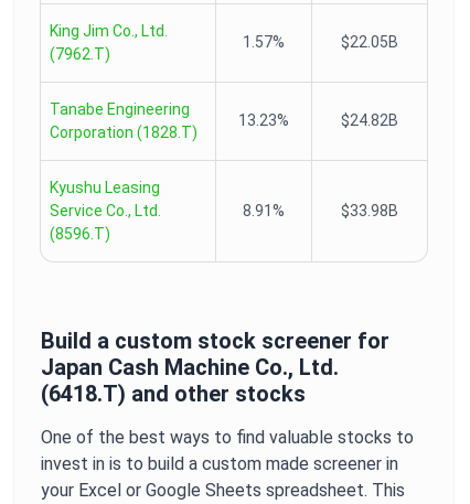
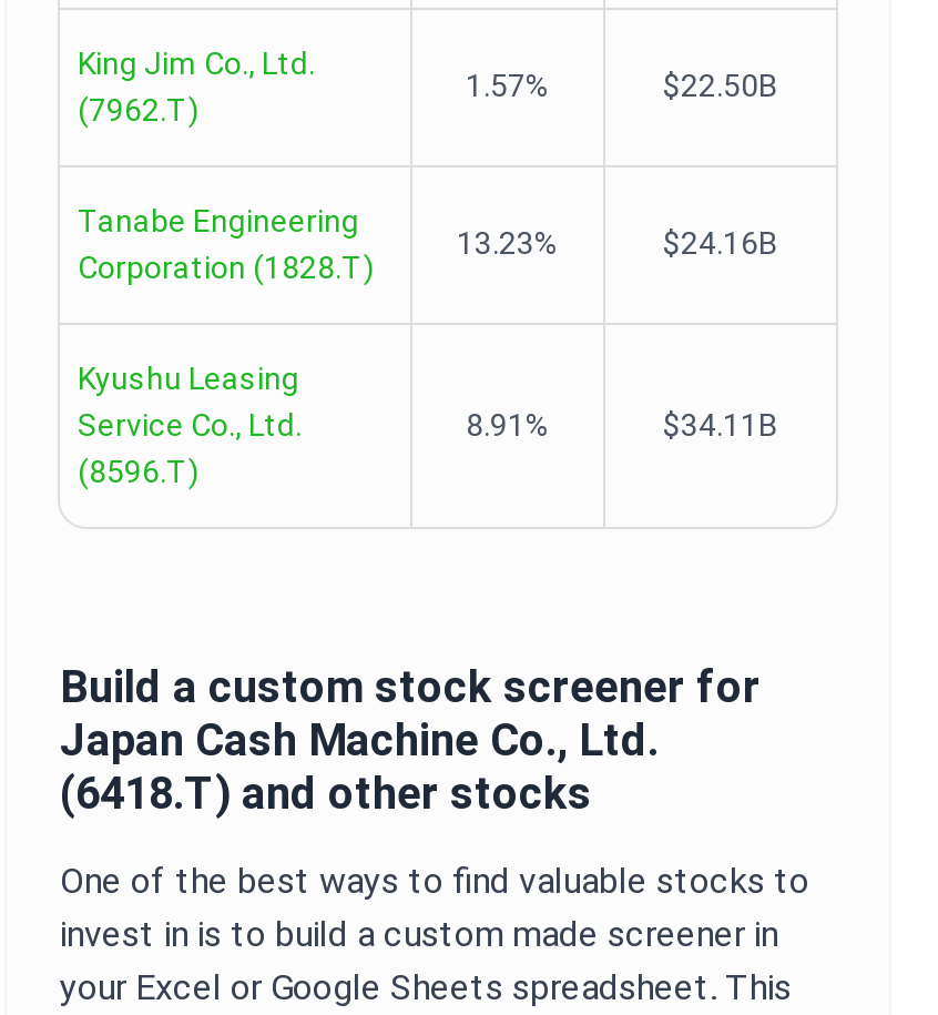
- $22.05B
+ $22.50B

- $24.82B
+ $24.16B

- $33.98B
+ $34.11B
